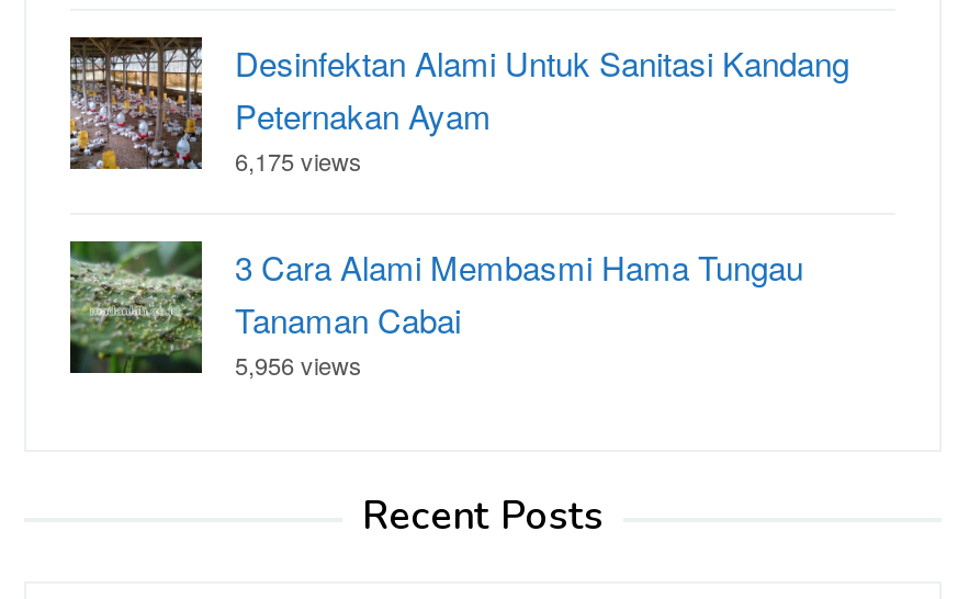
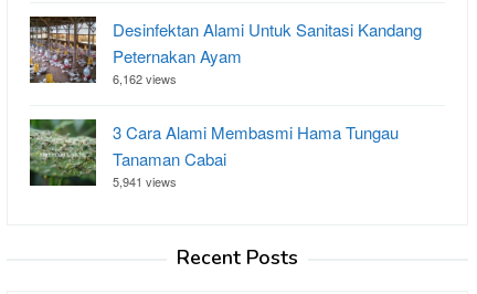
- 6,175 views
+ 6,162 views

- 5,956 views
+ 5,941 views
